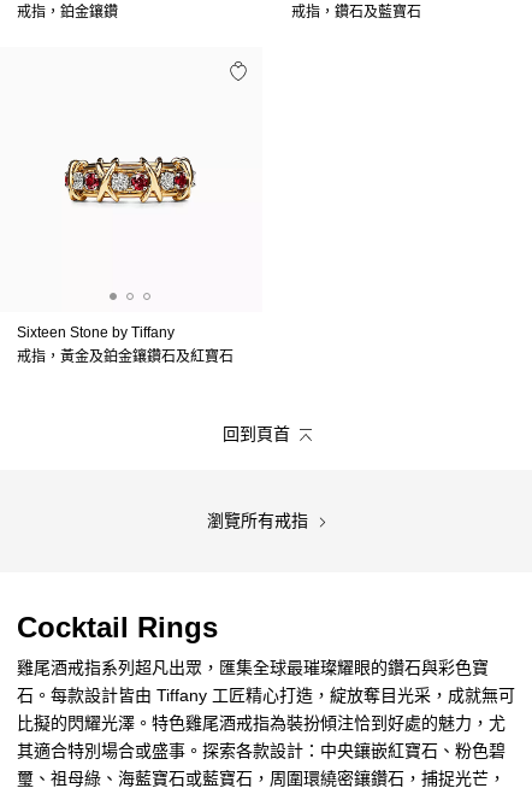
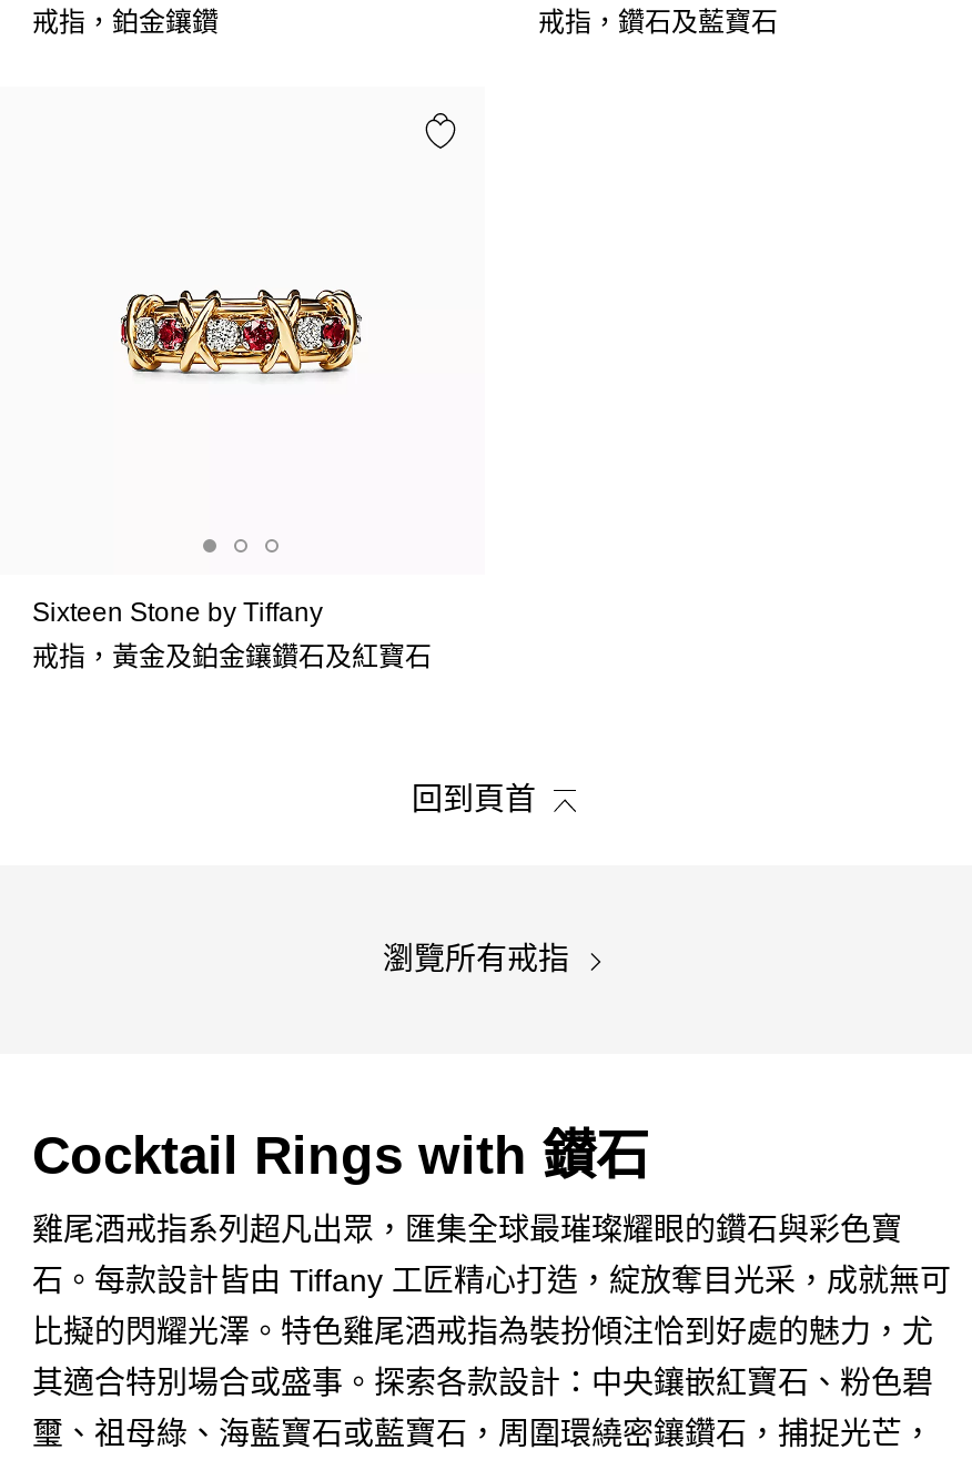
- Cocktail Rings
+ Cocktail Rings with 鑚石
